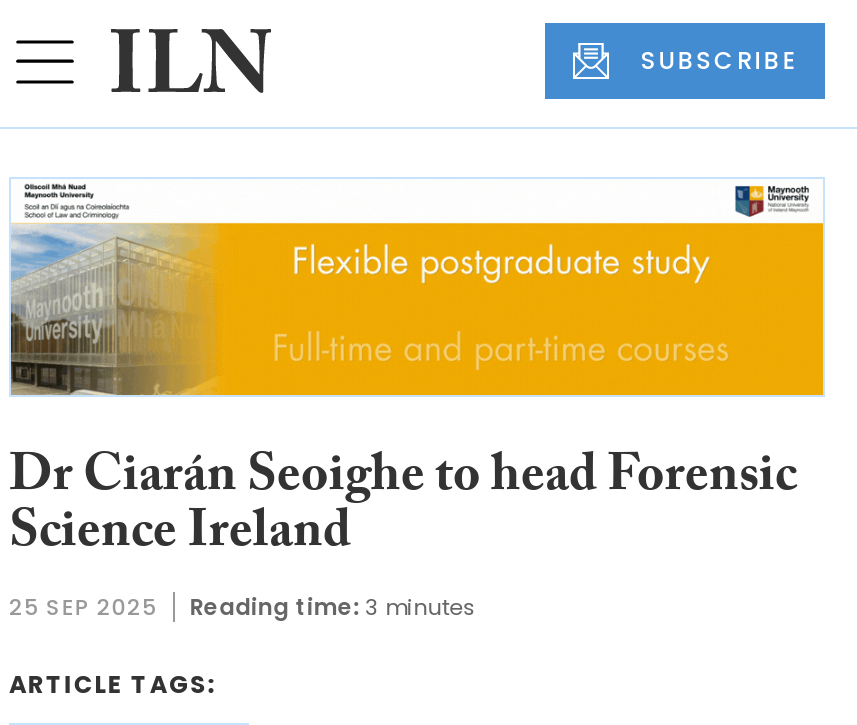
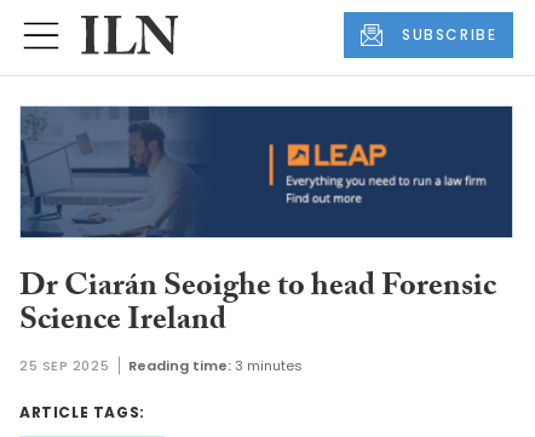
- [image]
+ [image]
